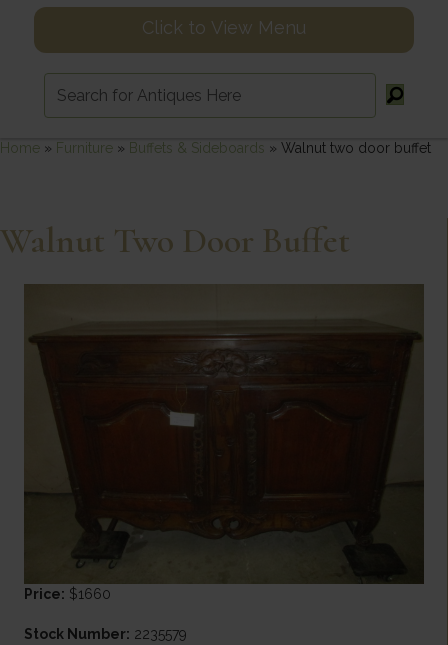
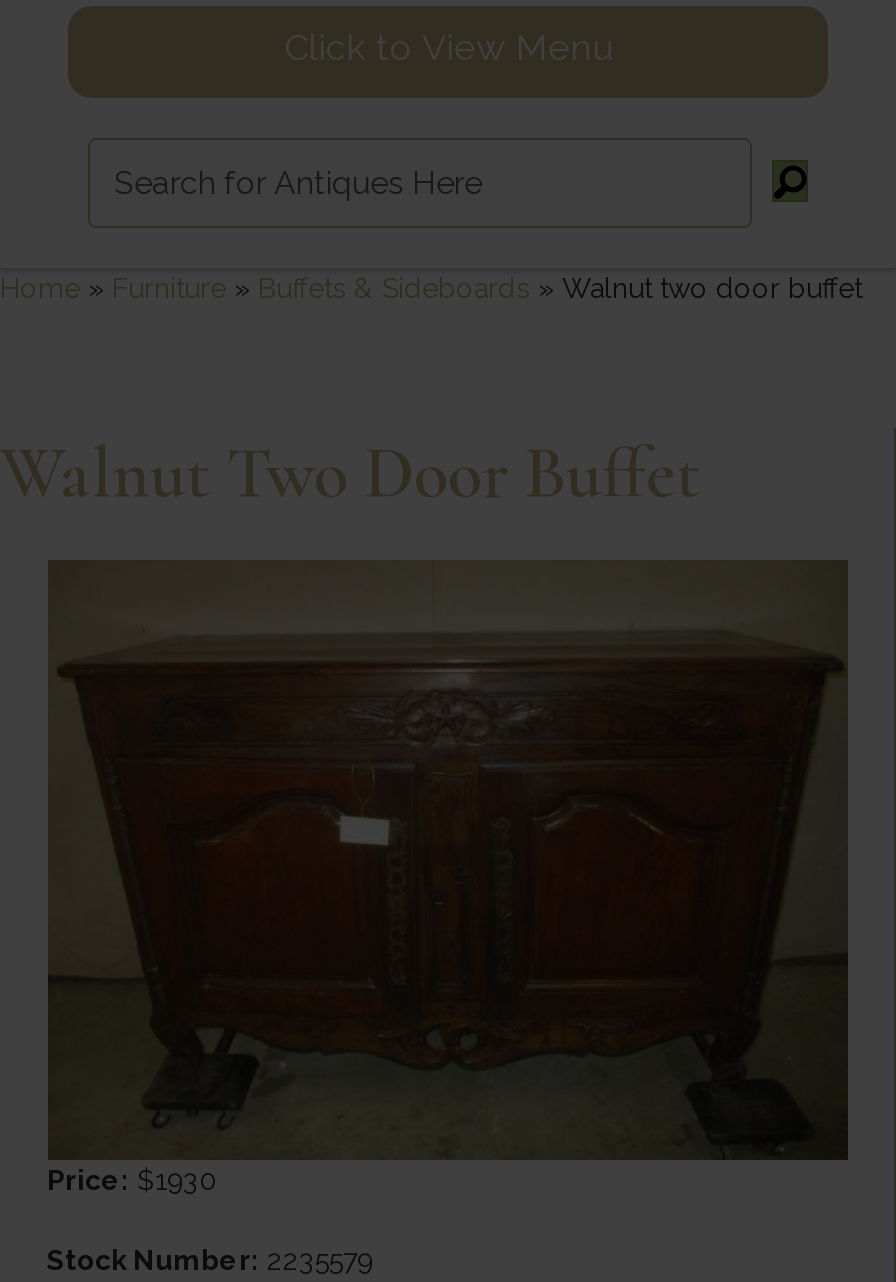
- Price: $1660
+ Price: $1930
